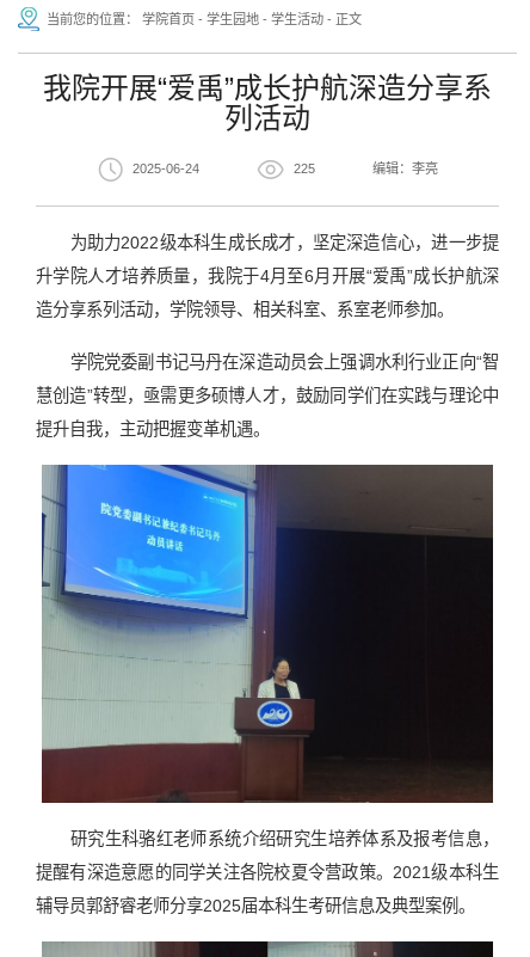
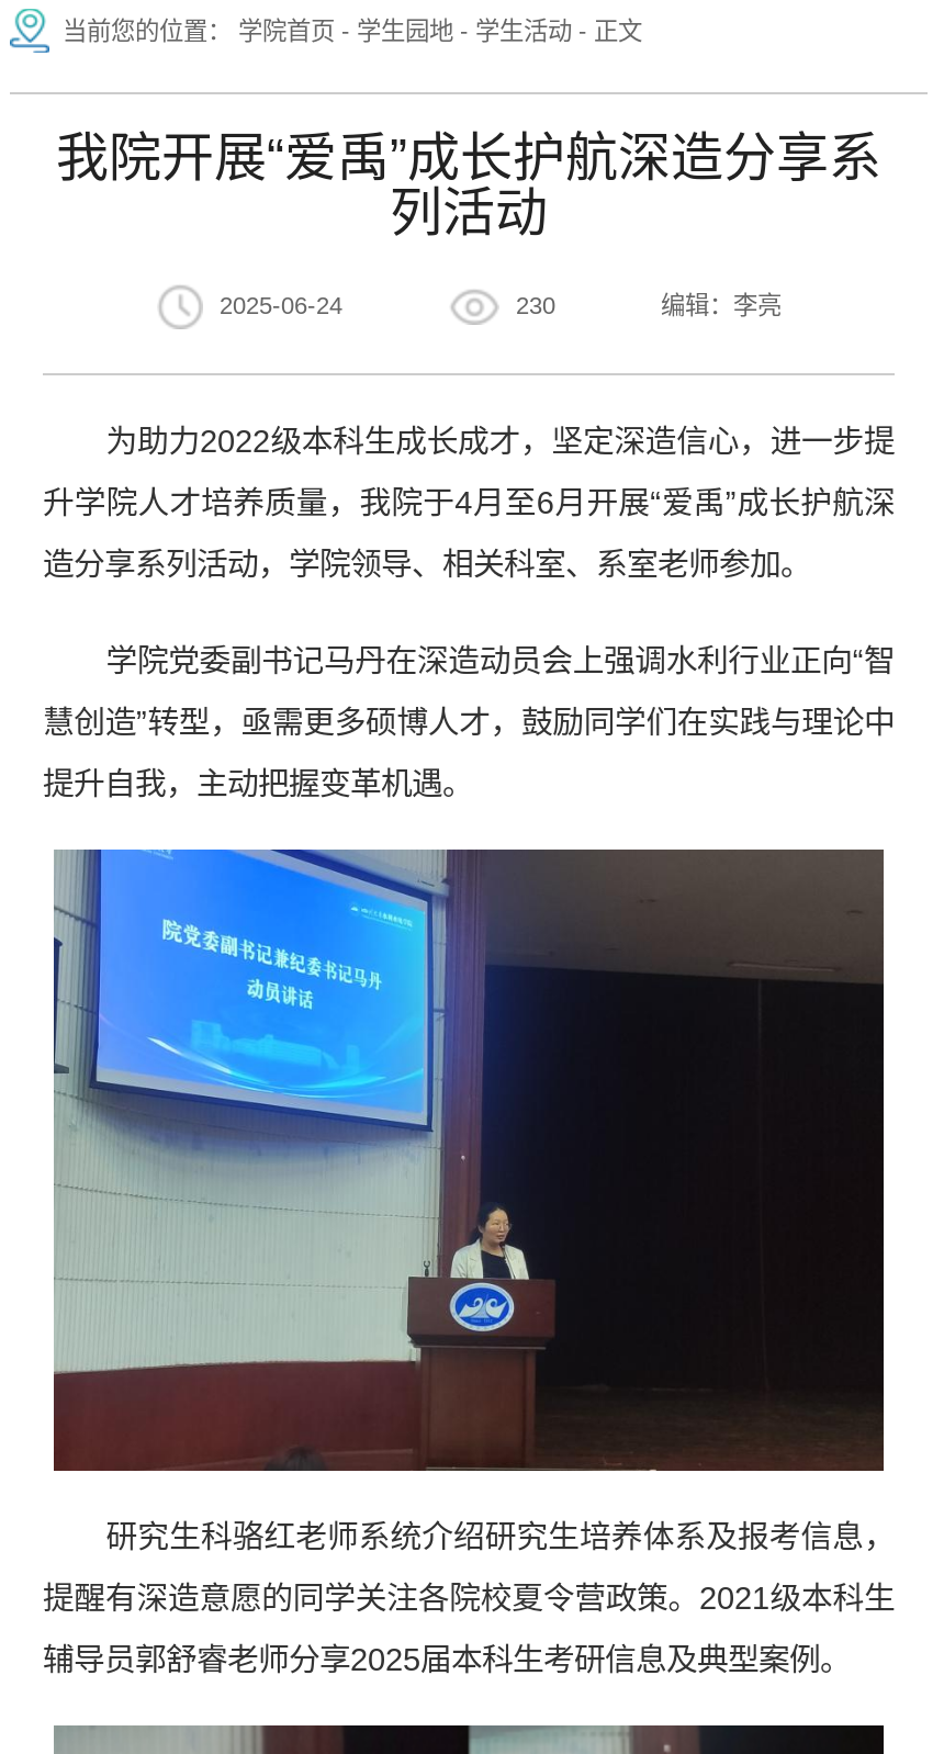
- 225
+ 230
